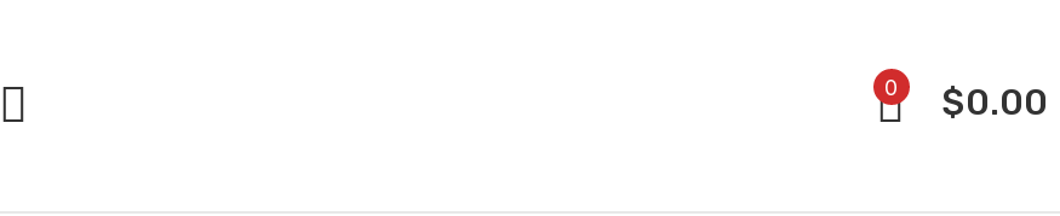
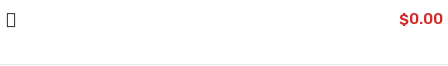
- 0
